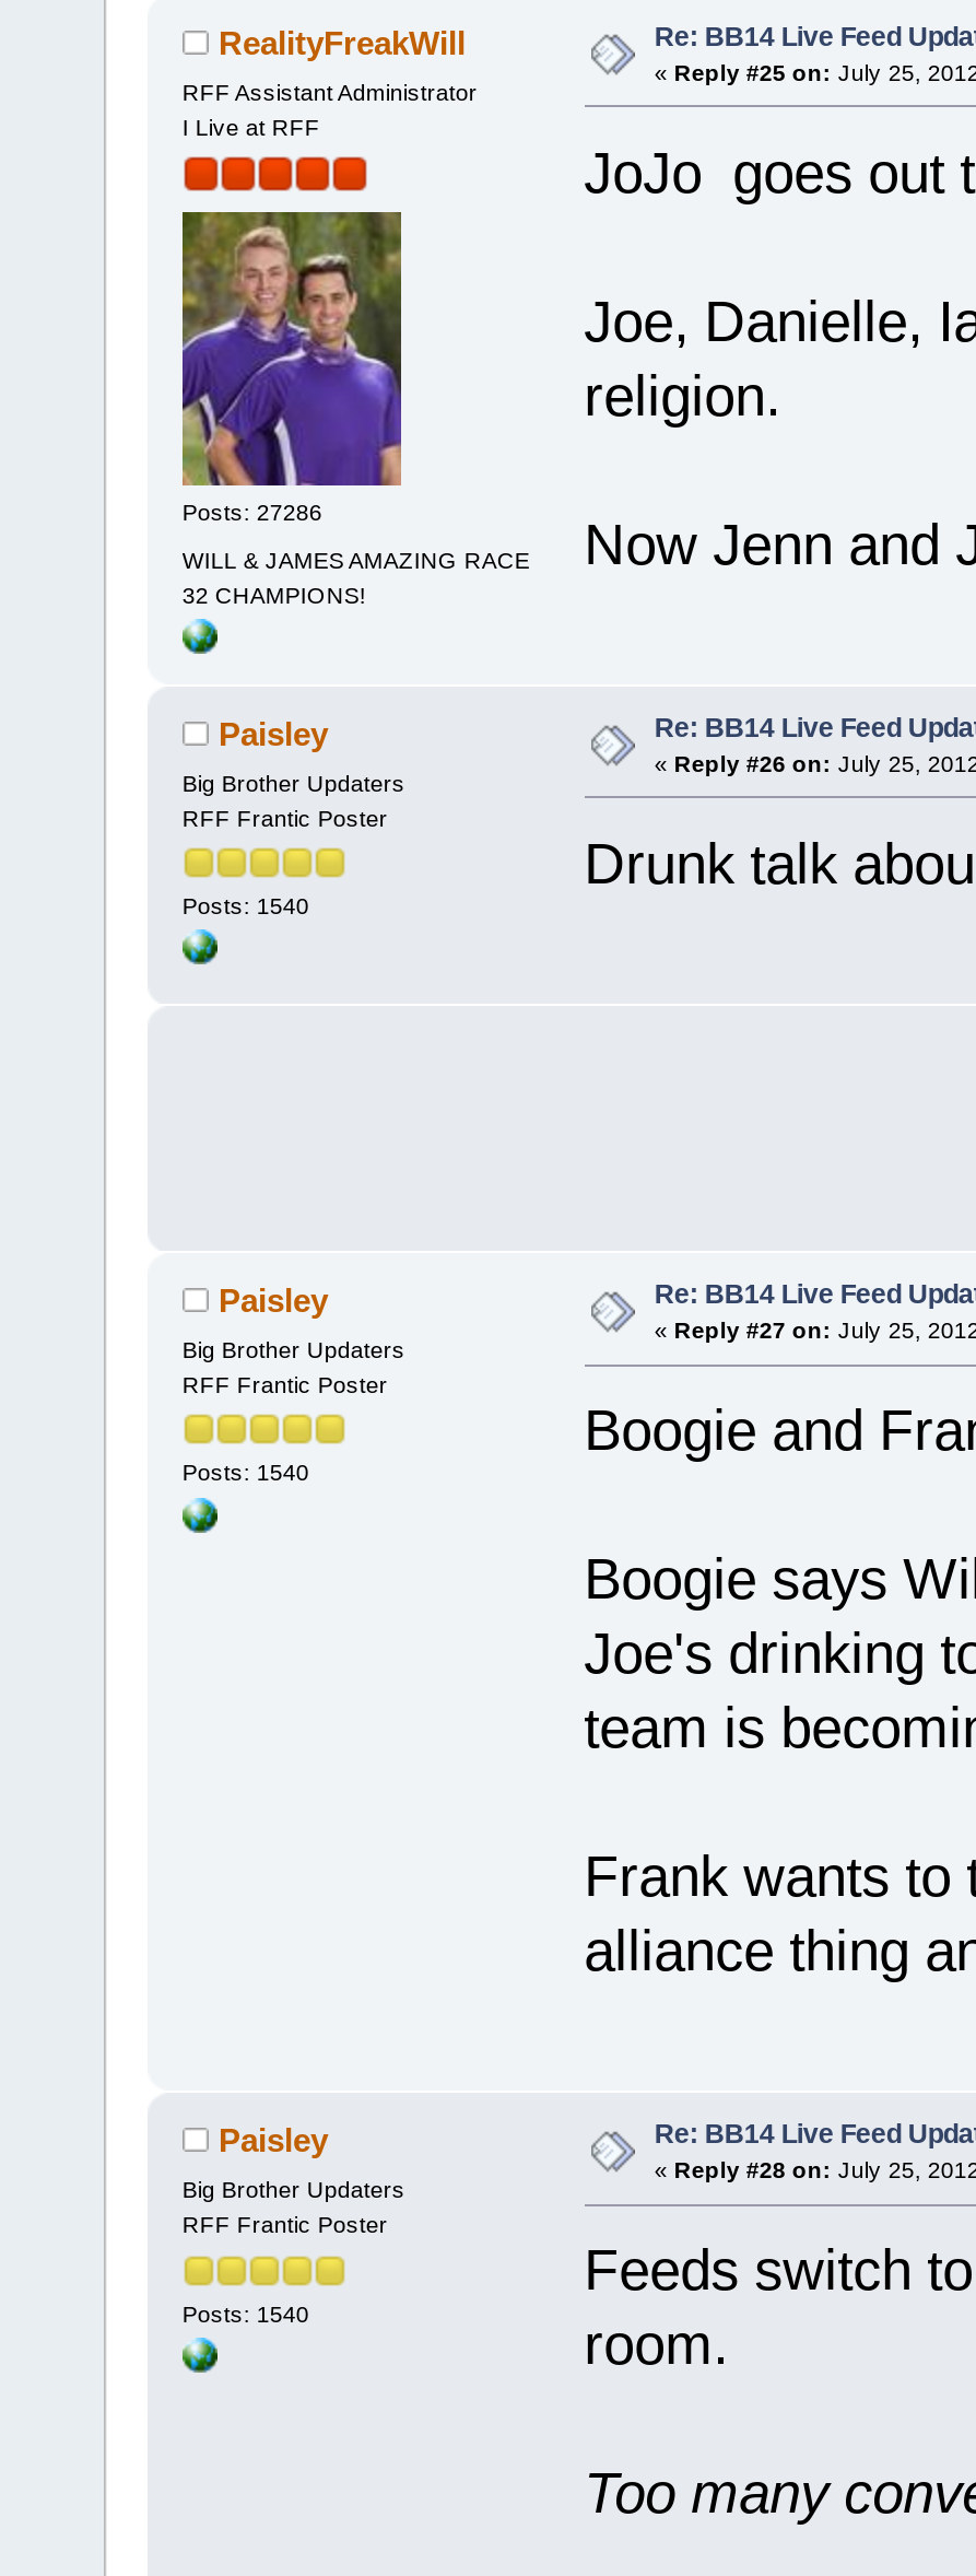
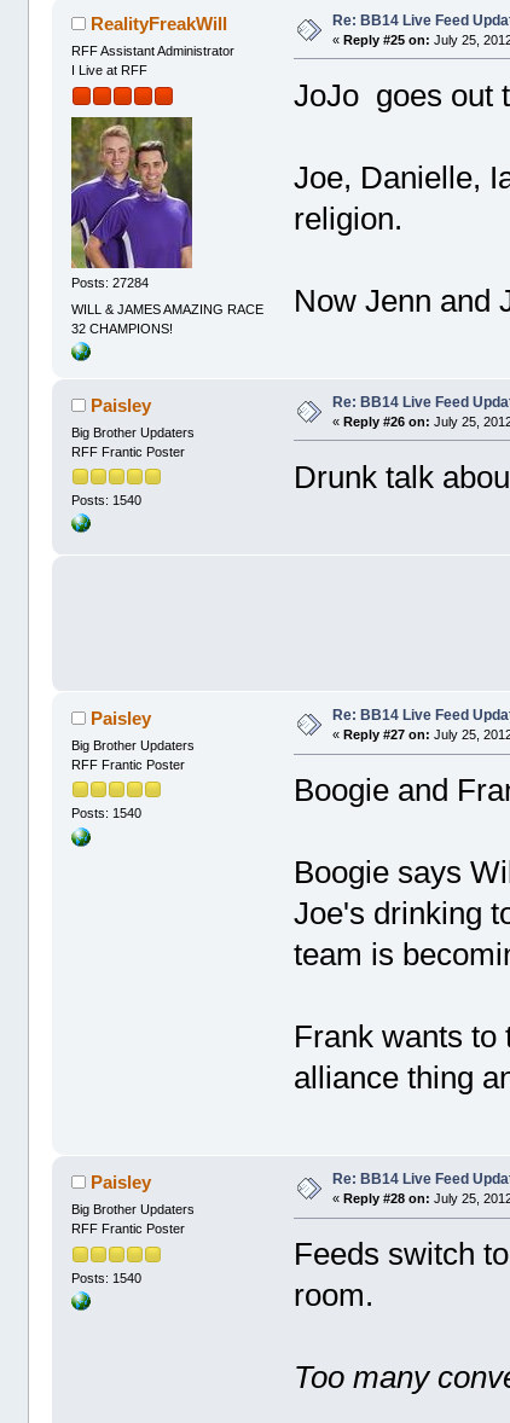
- Posts: 27286
+ Posts: 27284
